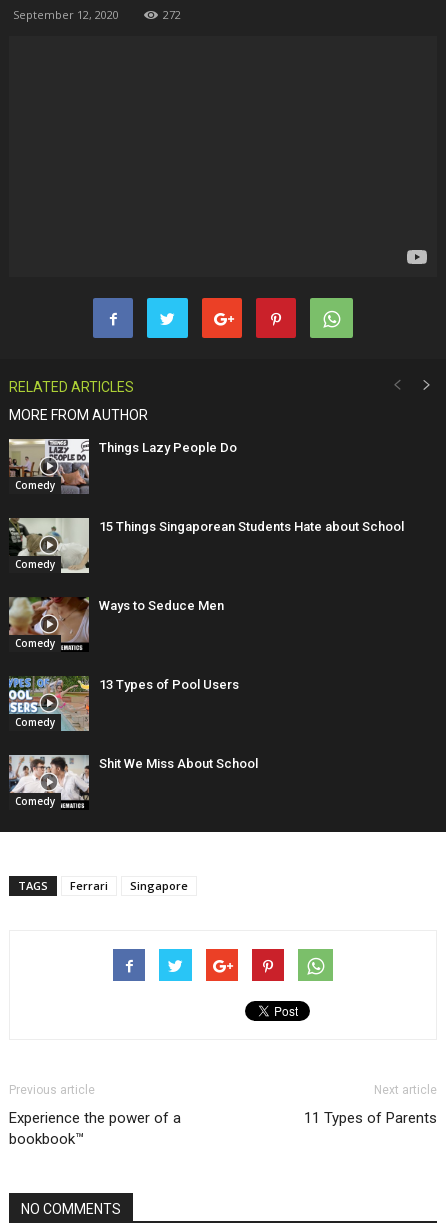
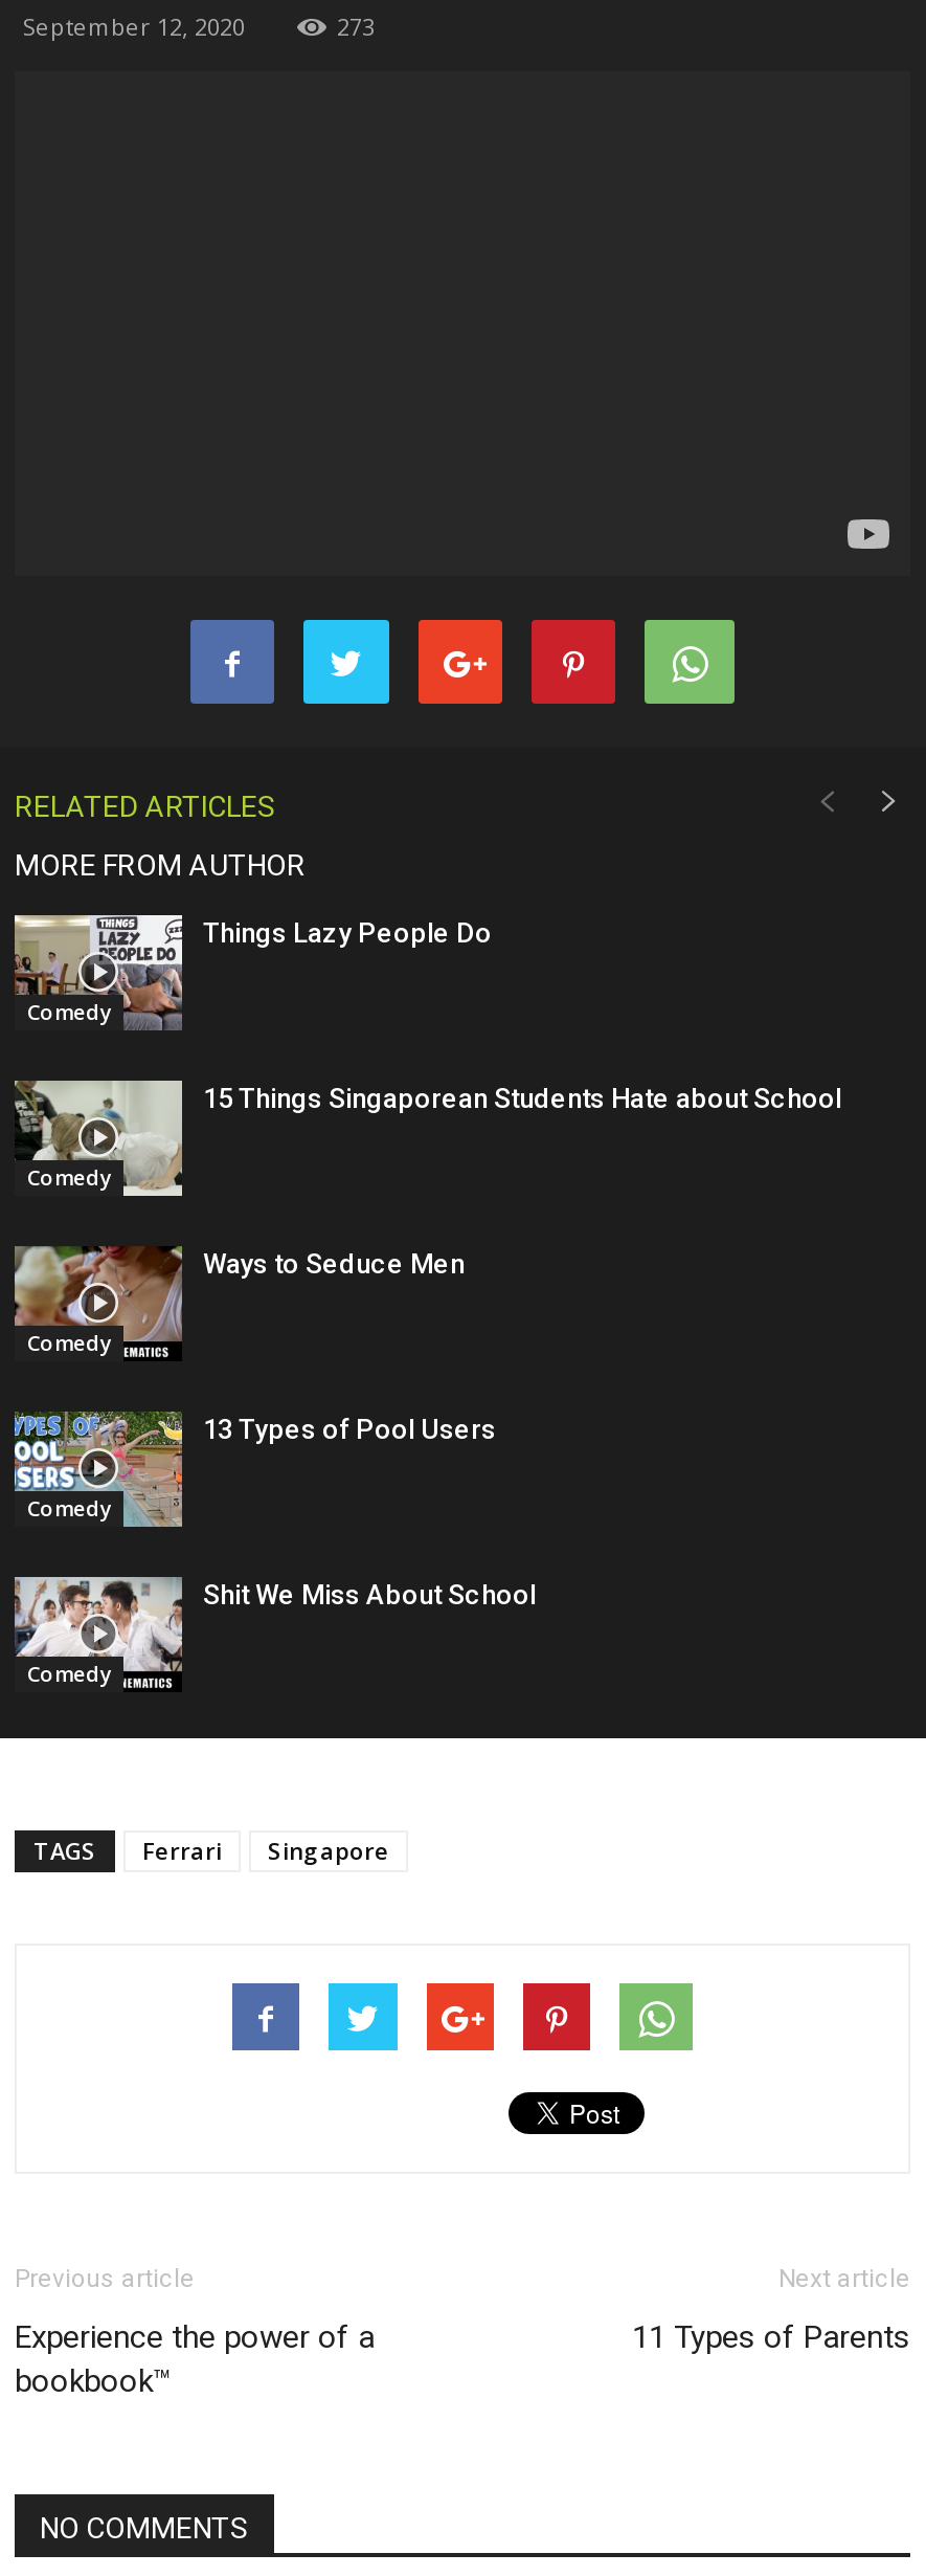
- 272
+ 273
